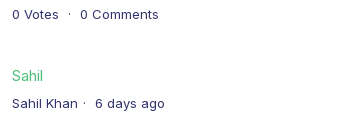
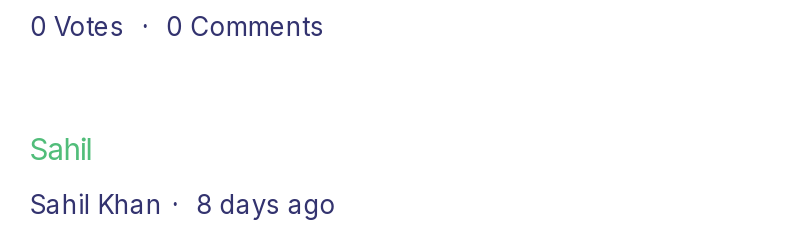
- Sahil Khan 6 days ago
+ Sahil Khan 8 days ago
